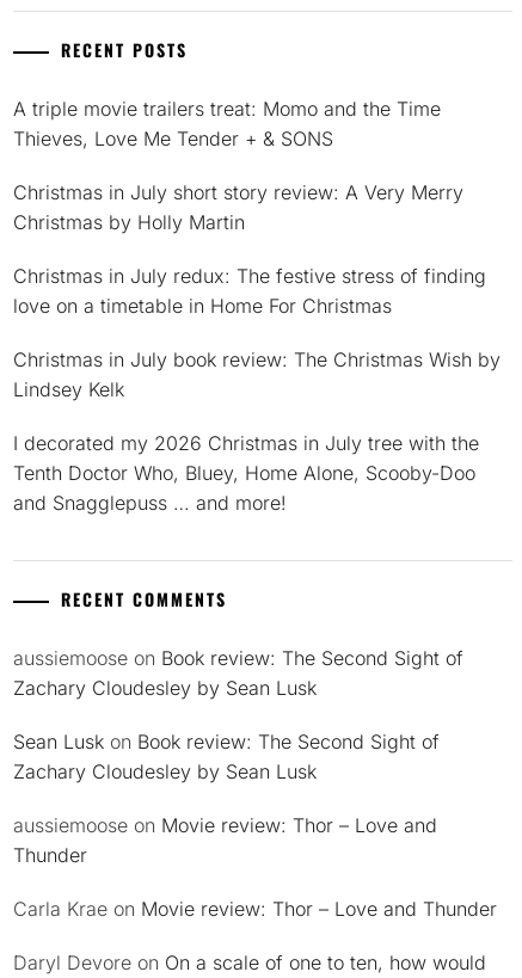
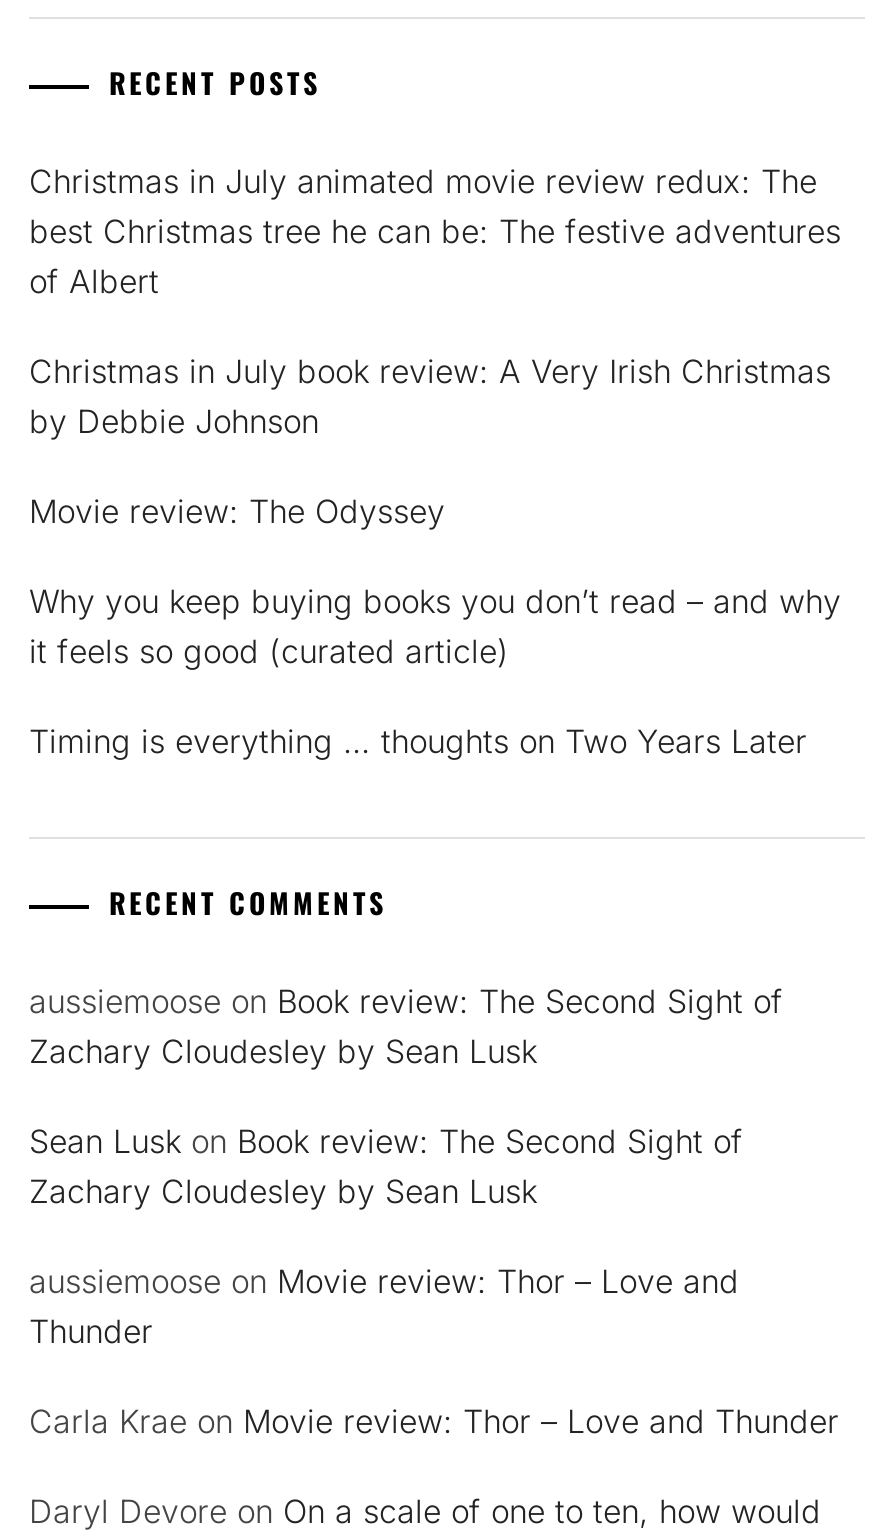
- A triple movie trailers treat: Momo and the Time
- Thieves, Love Me Tender + & SONS
+ Christmas in July animated movie review redux: The
+ best Christmas tree he can be: The festive adventures
+ of Albert

- Christmas in July short story review: A Very Merry
- Christmas by Holly Martin
+ Christmas in July book review: A Very Irish Christmas
+ by Debbie Johnson

- Christmas in July redux: The festive stress of finding
- love on a timetable in Home For Christmas
+ Movie review: The Odyssey

- Christmas in July book review: The Christmas Wish by
- Lindsey Kelk
+ Why you keep buying books you don’t read – and why
+ it feels so good (curated article)

- I decorated my 2026 Christmas in July tree with the
- Tenth Doctor Who, Bluey, Home Alone, Scooby-Doo
- and Snagglepuss … and more!
+ Timing is everything … thoughts on Two Years Later
